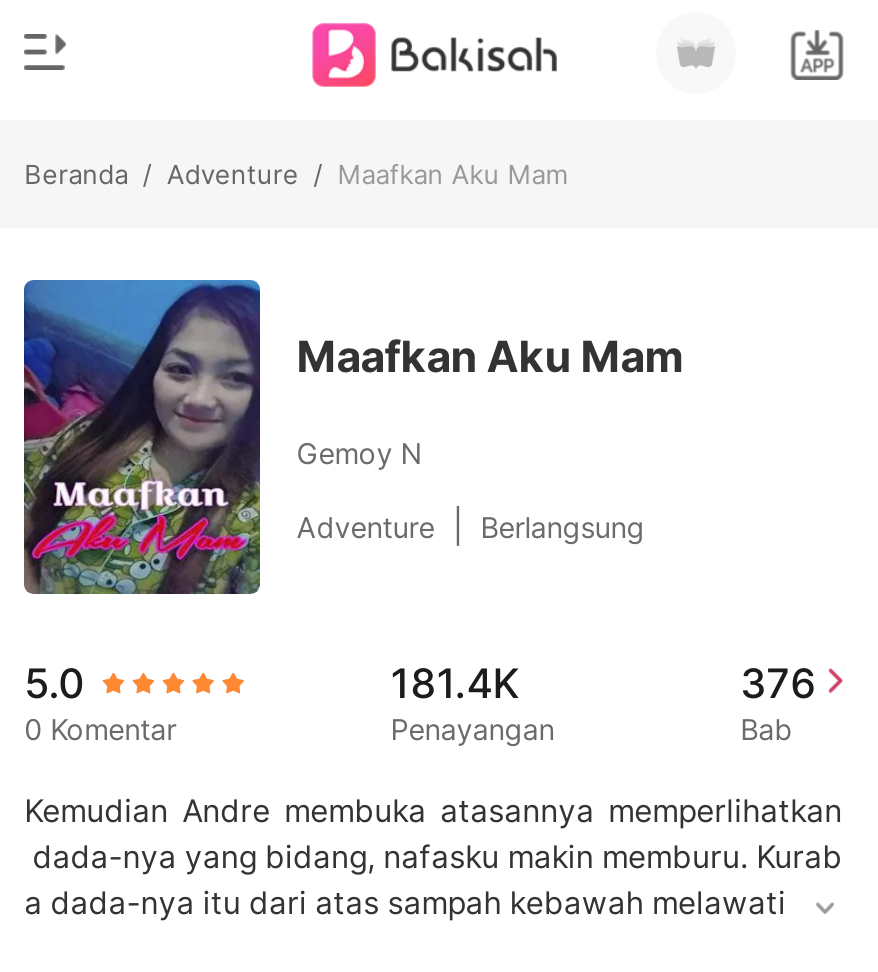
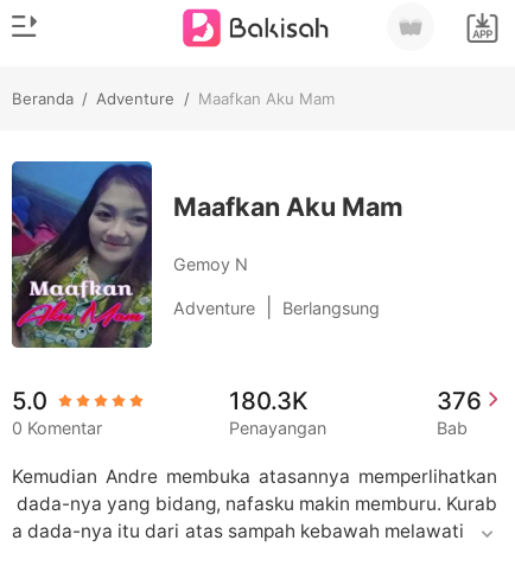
- 181.4K
+ 180.3K
